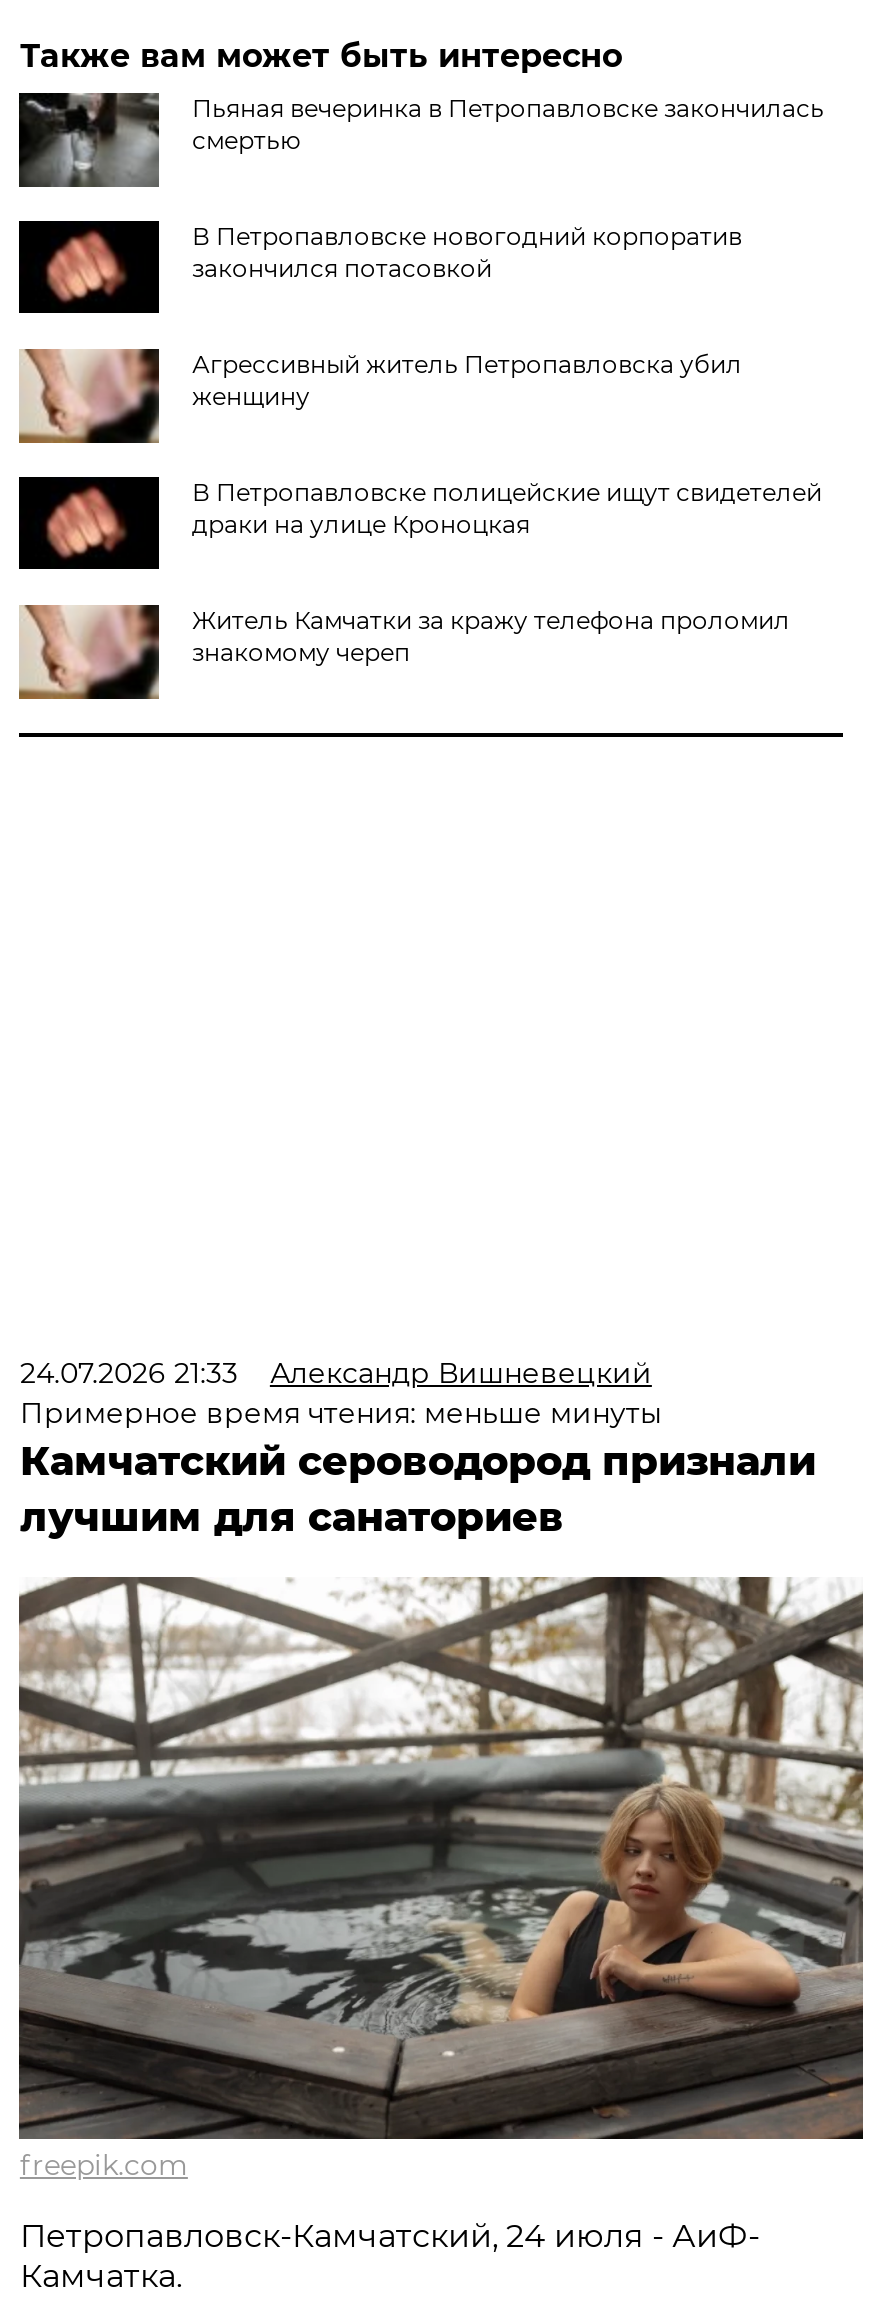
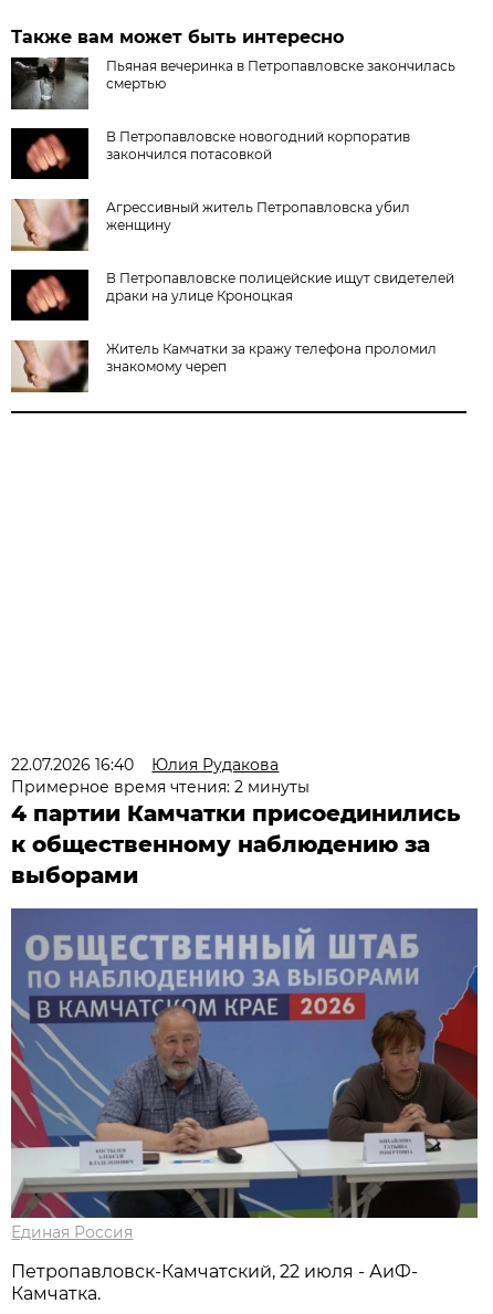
- 24.07.2026 21:33
- Александр Вишневецкий
- Примерное время чтения: меньше минуты
- Камчатский сероводород признали
- лучшим для санаториев
+ 22.07.2026 16:40
+ Юлия Рудакова
+ Примерное время чтения: 2 минуты
+ 4 партии Камчатки присоединились
+ к общественному наблюдению за
+ выборами

- [image]
- freepik.com
+ [image]
+ Единая Россия

- Петропавловск-Камчатский, 24 июля - АиФ-
+ Петропавловск-Камчатский, 22 июля - АиФ-
